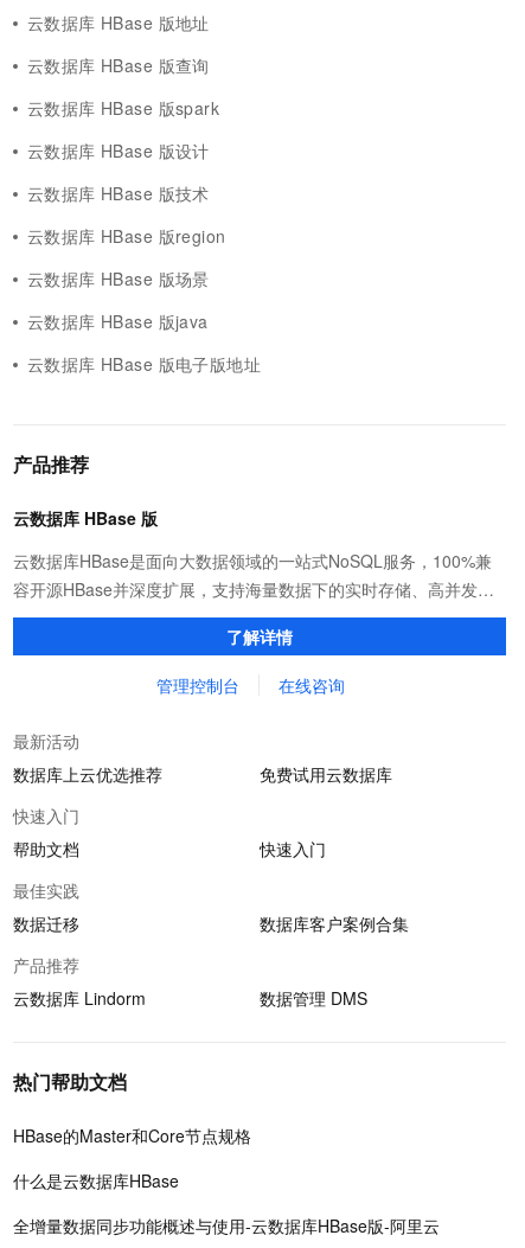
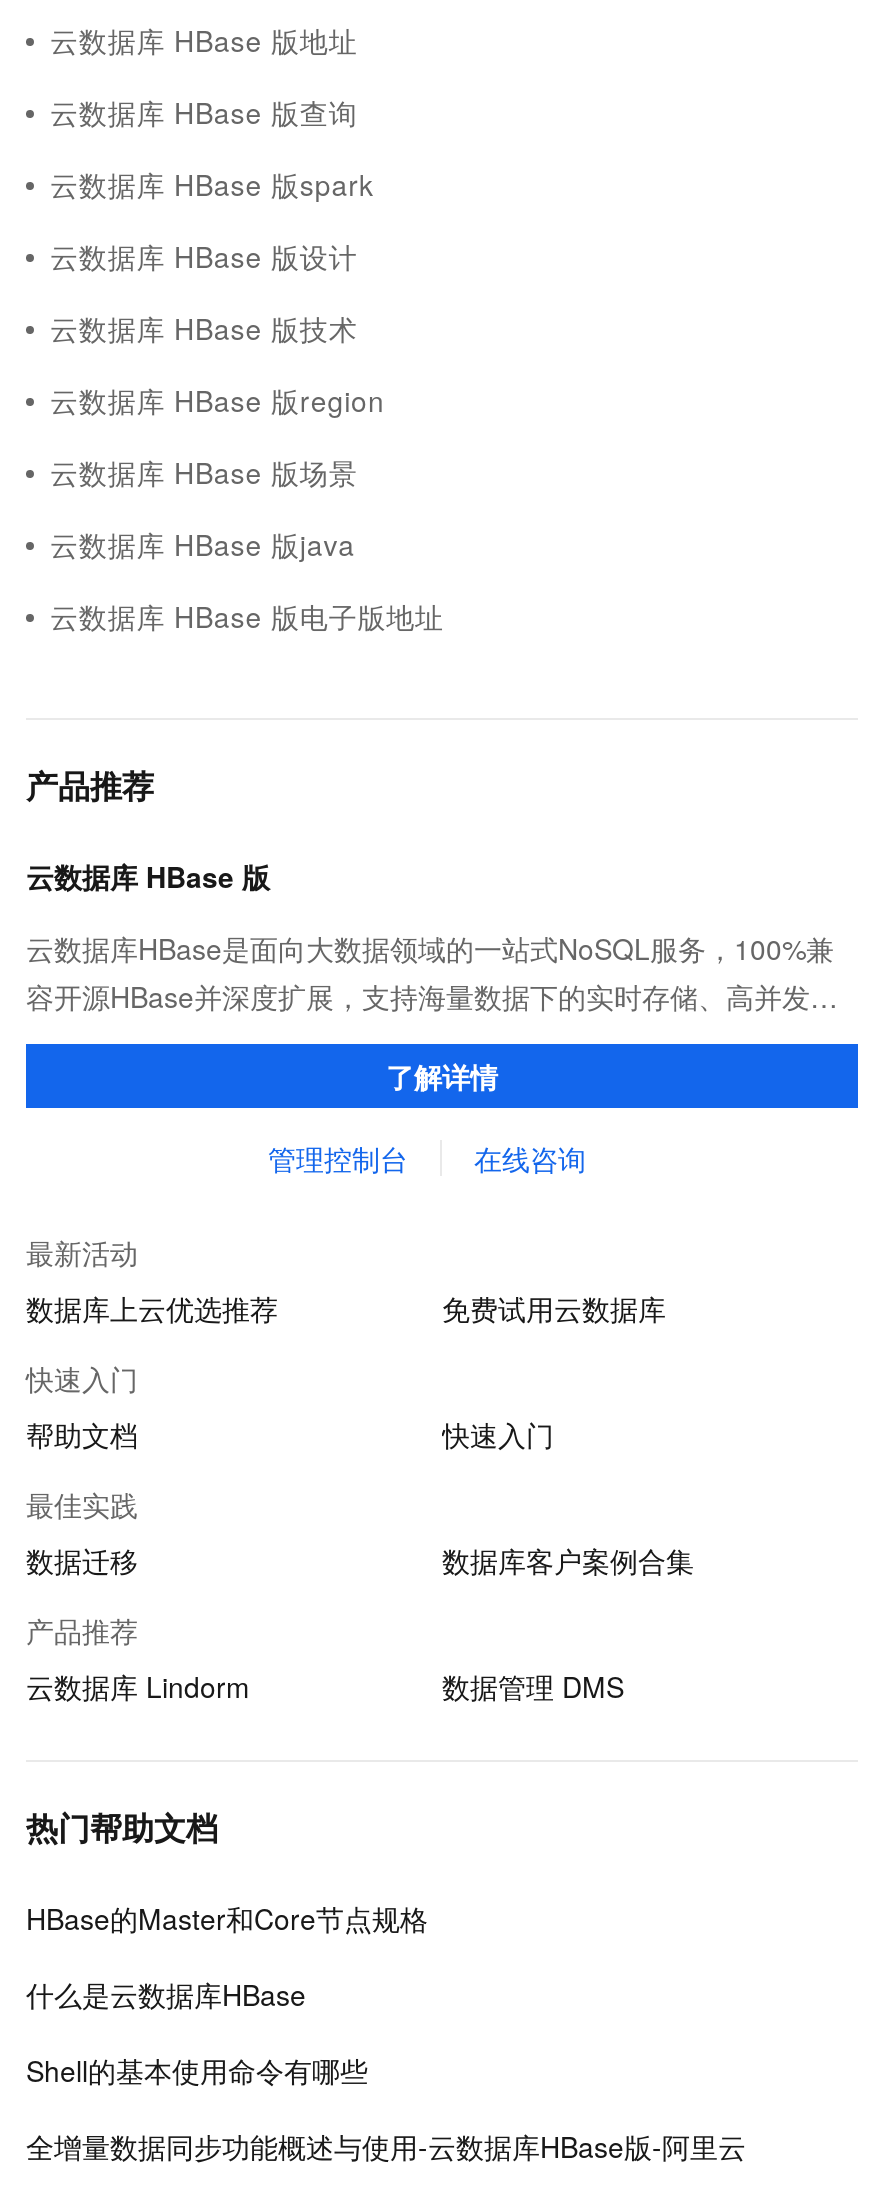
+ Shell的基本使用命令有哪些
